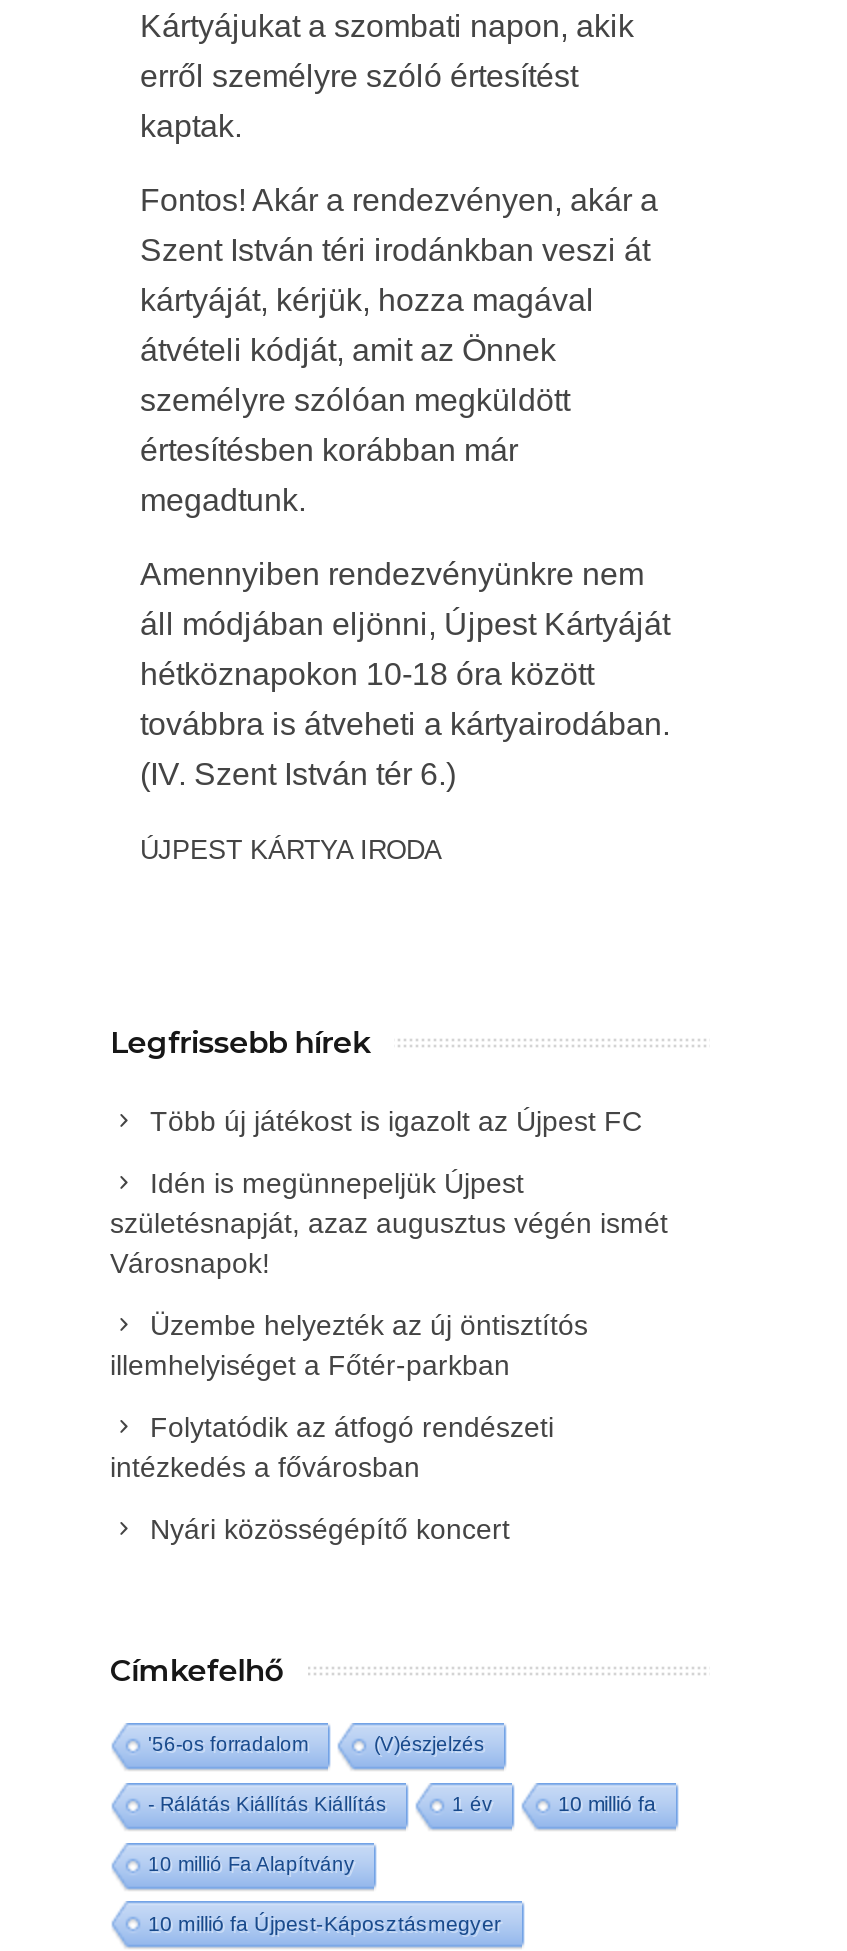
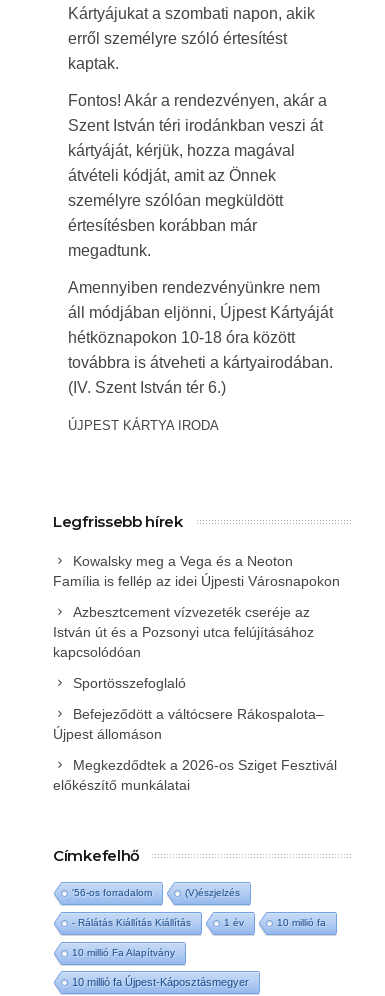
- Több új játékost is igazolt az Újpest FC
+ Kowalsky meg a Vega és a Neoton
+ Família is fellép az idei Újpesti Városnapokon

- Idén is megünnepeljük Újpest
- születésnapját, azaz augusztus végén ismét
- Városnapok!
+ Azbesztcement vízvezeték cseréje az
+ István út és a Pozsonyi utca felújításához
+ kapcsolódóan

- Üzembe helyezték az új öntisztítós
- illemhelyiséget a Főtér-parkban
+ Sportösszefoglaló

- Folytatódik az átfogó rendészeti
- intézkedés a fővárosban
+ Befejeződött a váltócsere Rákospalota–
+ Újpest állomáson

- Nyári közösségépítő koncert
+ Megkezdődtek a 2026-os Sziget Fesztivál
+ előkészítő munkálatai
